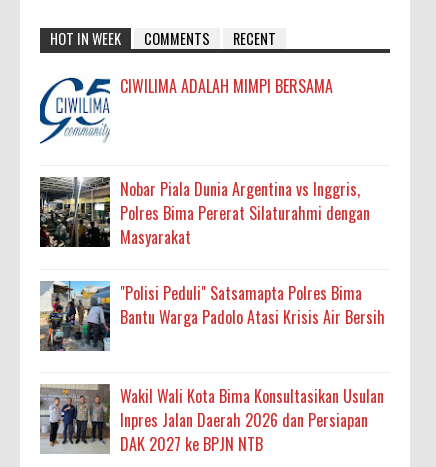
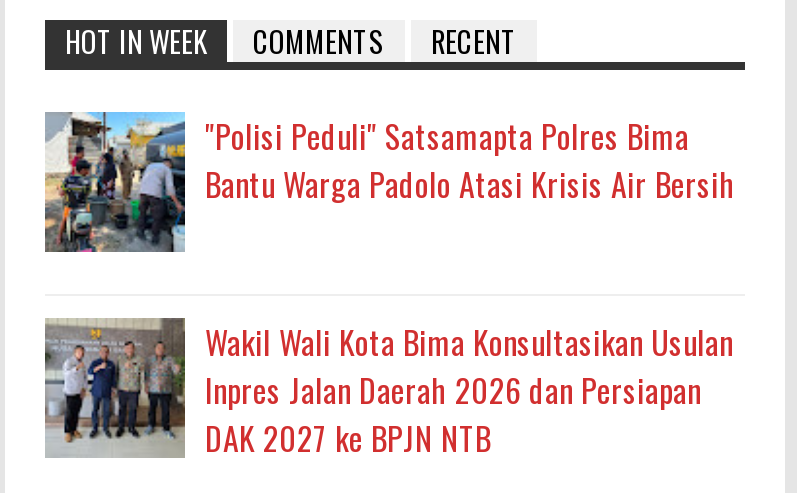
- [image]
- CIWILIMA ADALAH MIMPI BERSAMA

- [image]
- Nobar Piala Dunia Argentina vs Inggris,
- Polres Bima Pererat Silaturahmi dengan
- Masyarakat
